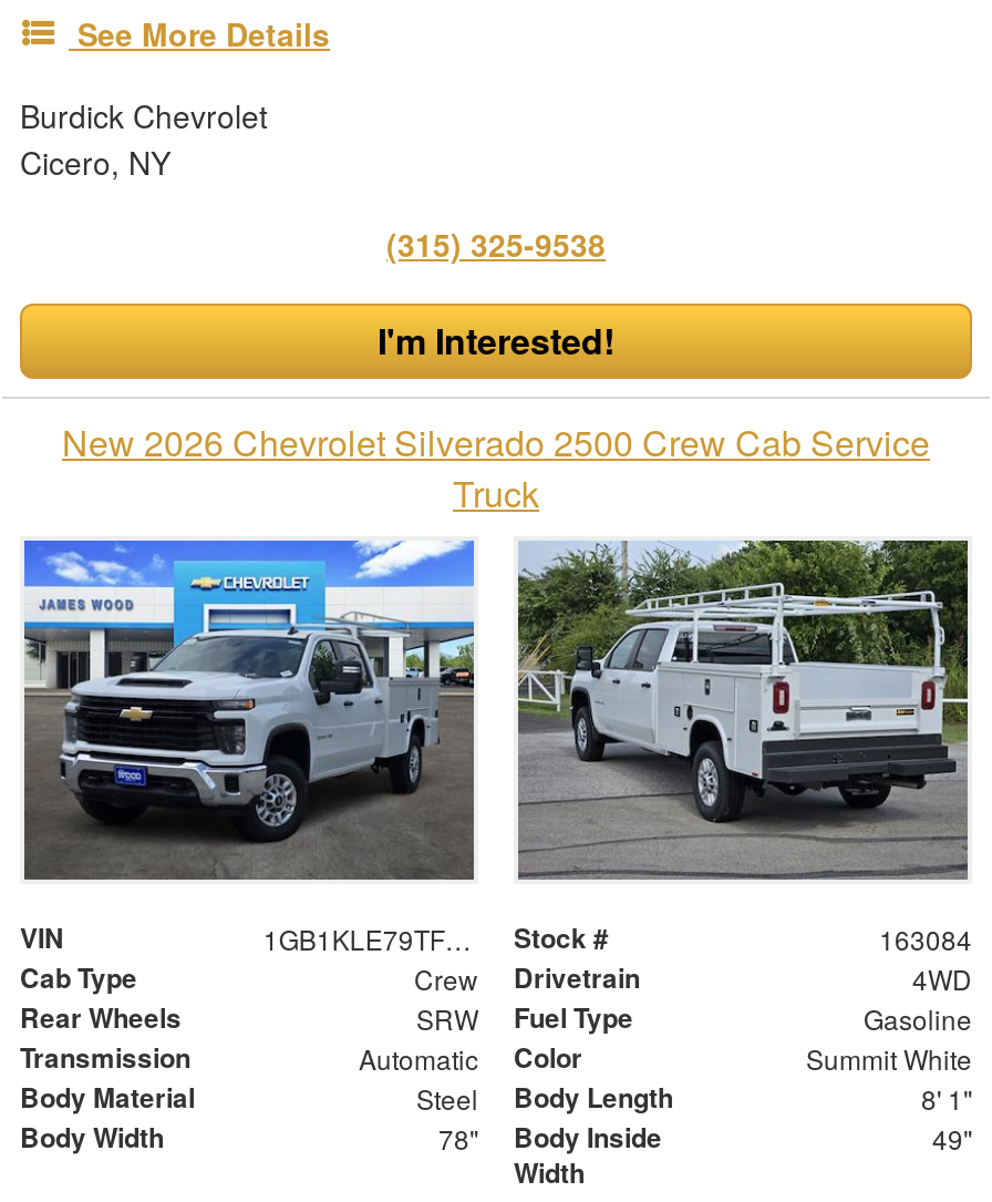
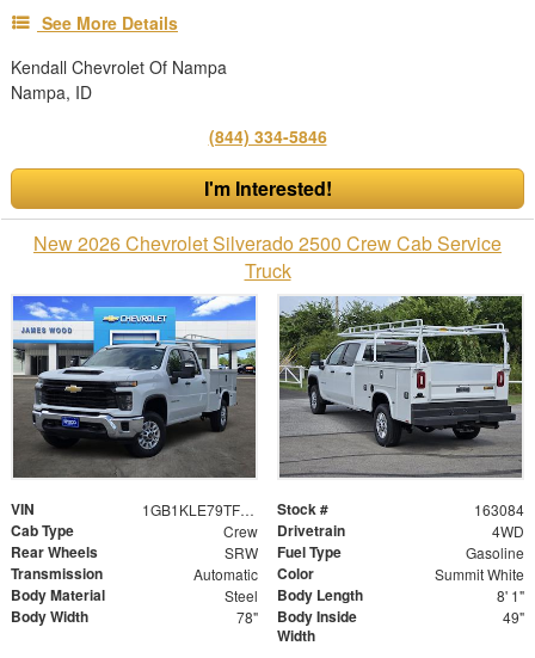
- Burdick Chevrolet
- Cicero, NY
+ Kendall Chevrolet Of Nampa
+ Nampa, ID

- (315) 325-9538
+ (844) 334-5846
